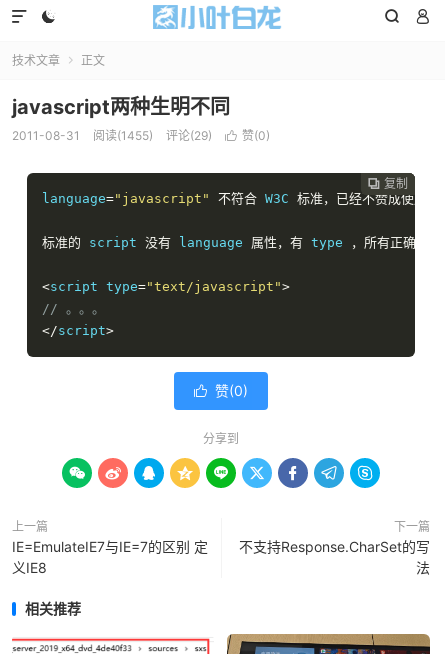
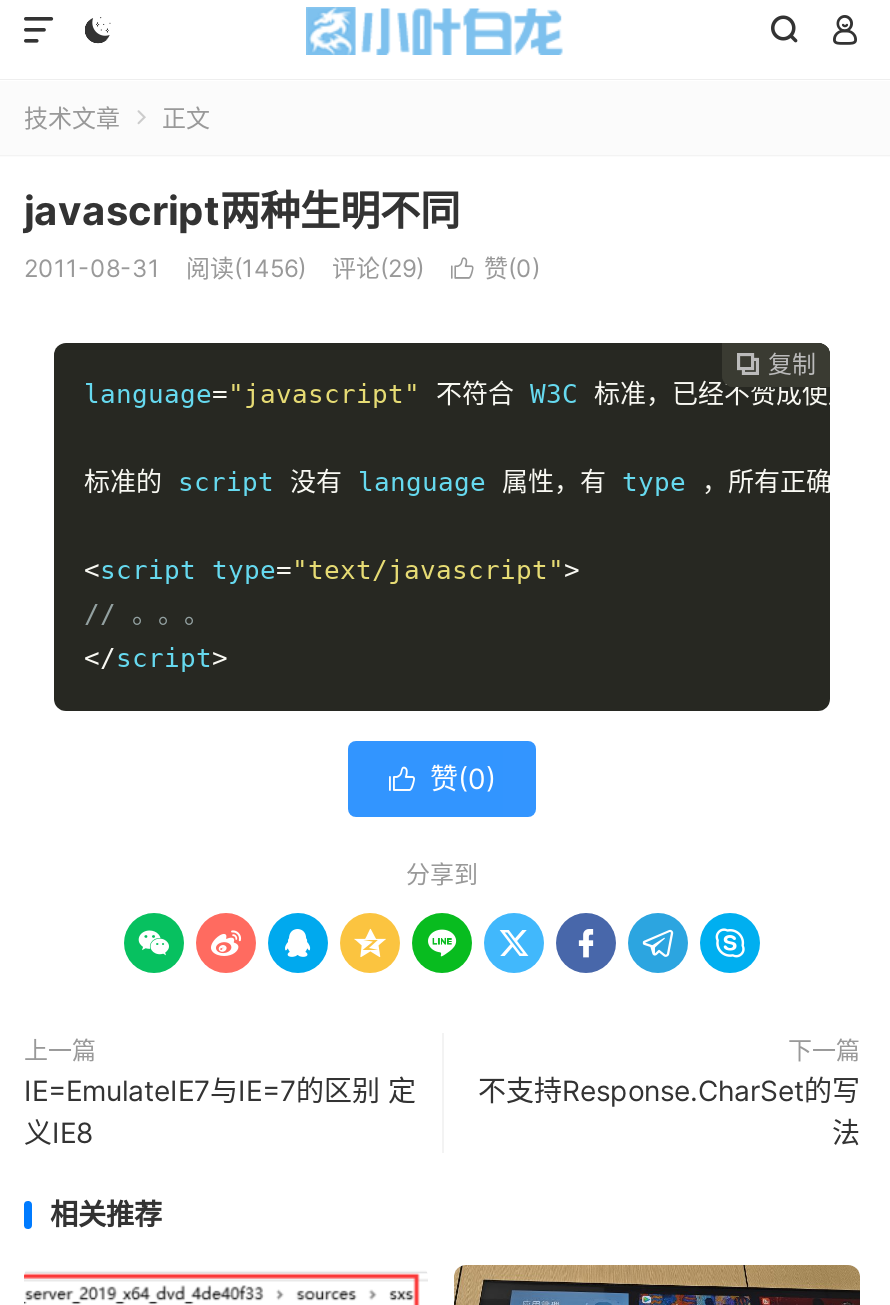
- 阅读(1455)
+ 阅读(1456)
